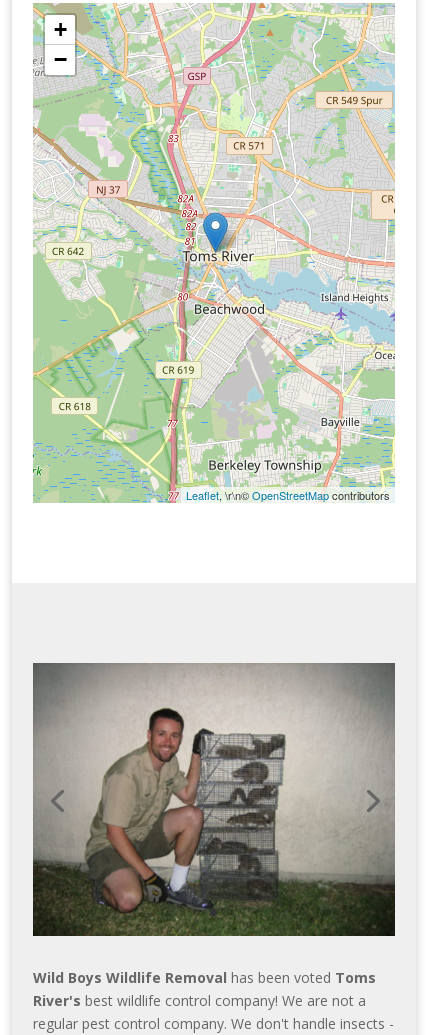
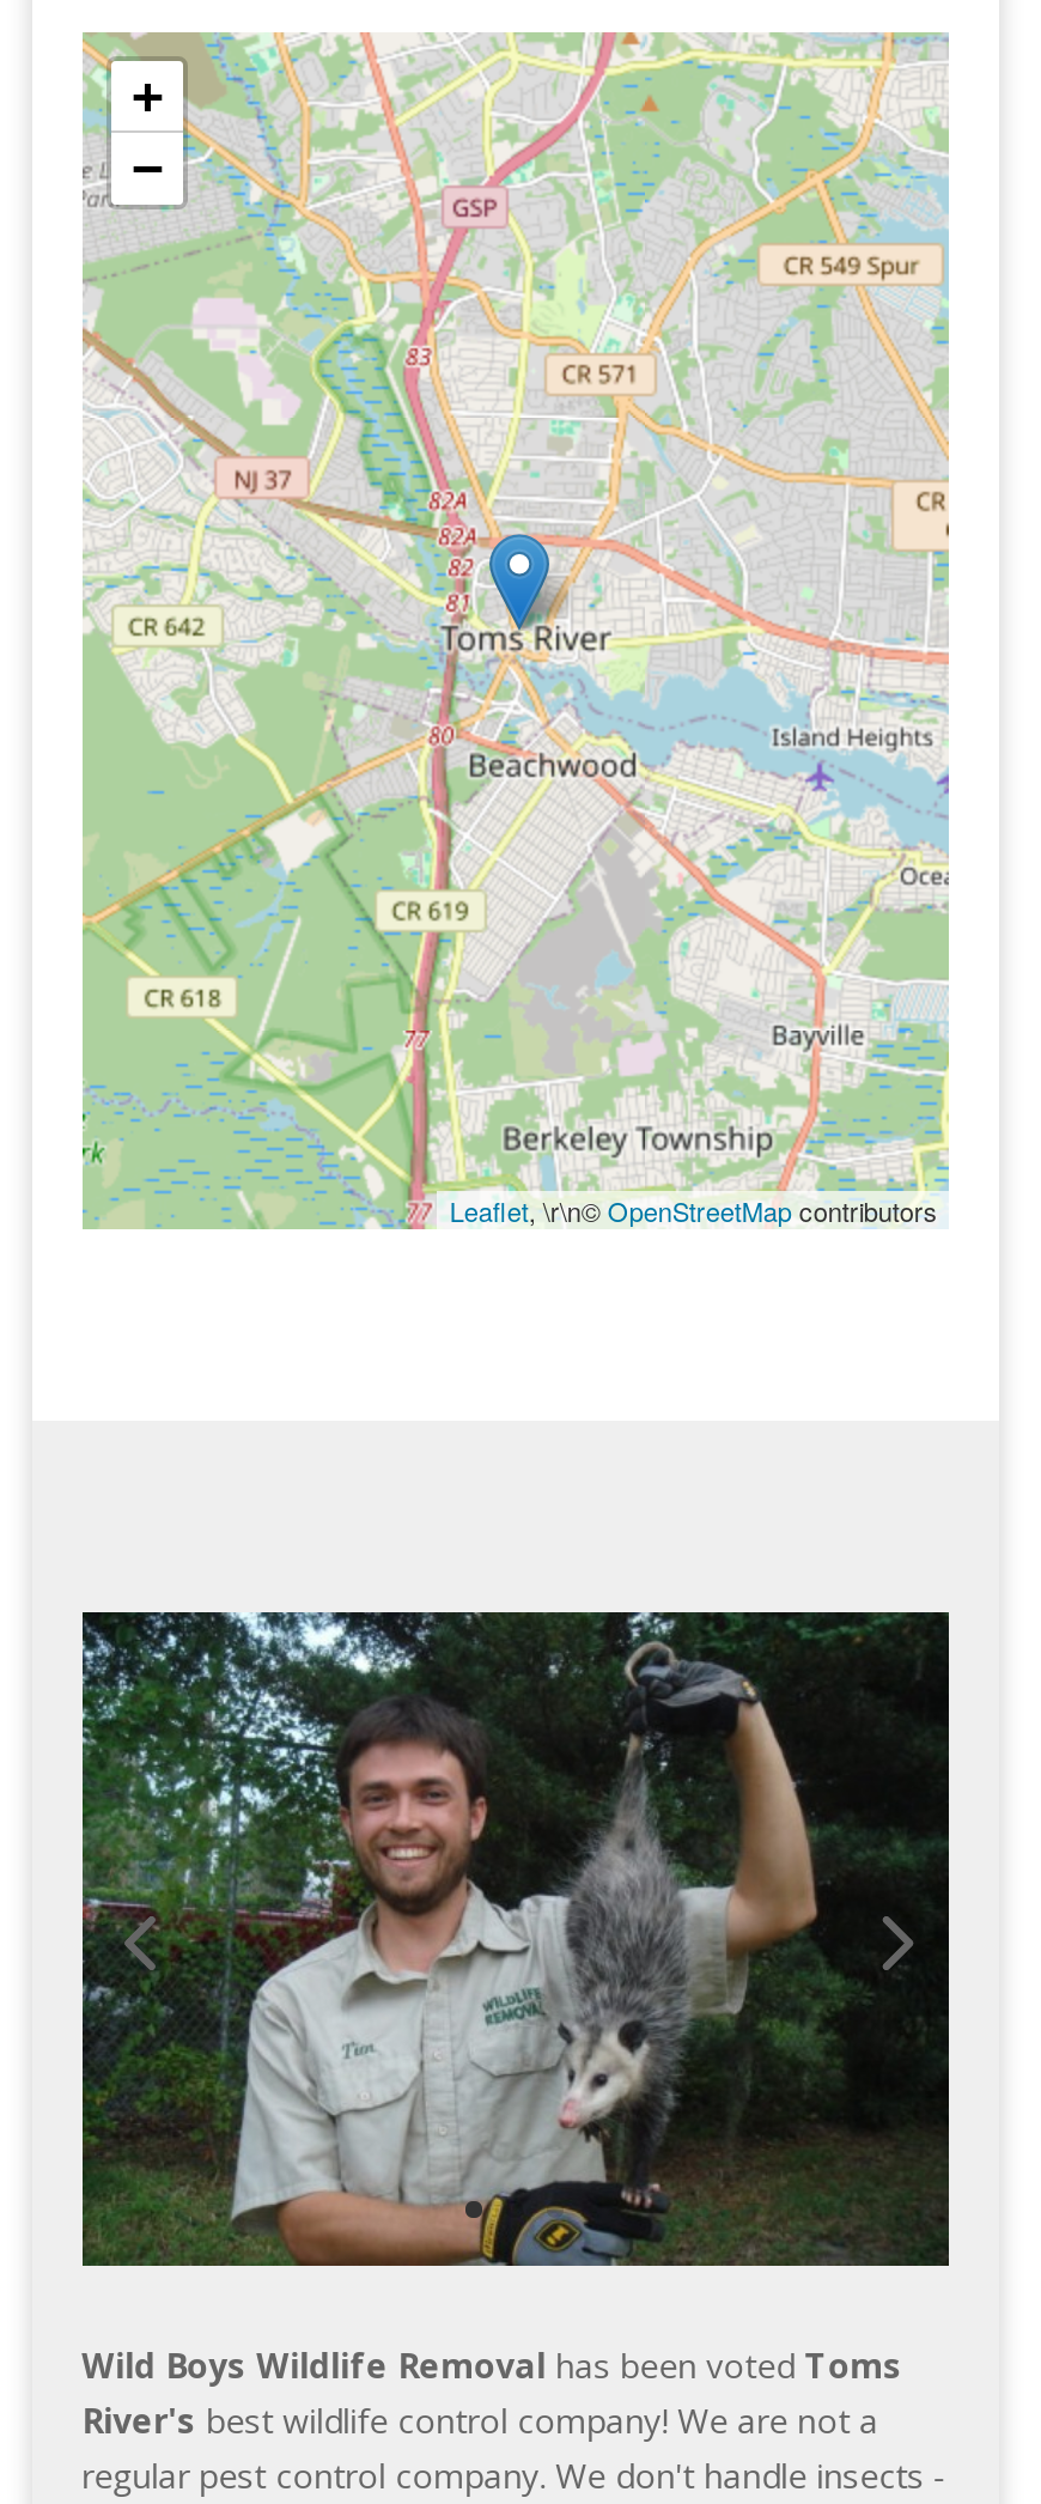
- [image]
+ [image]
